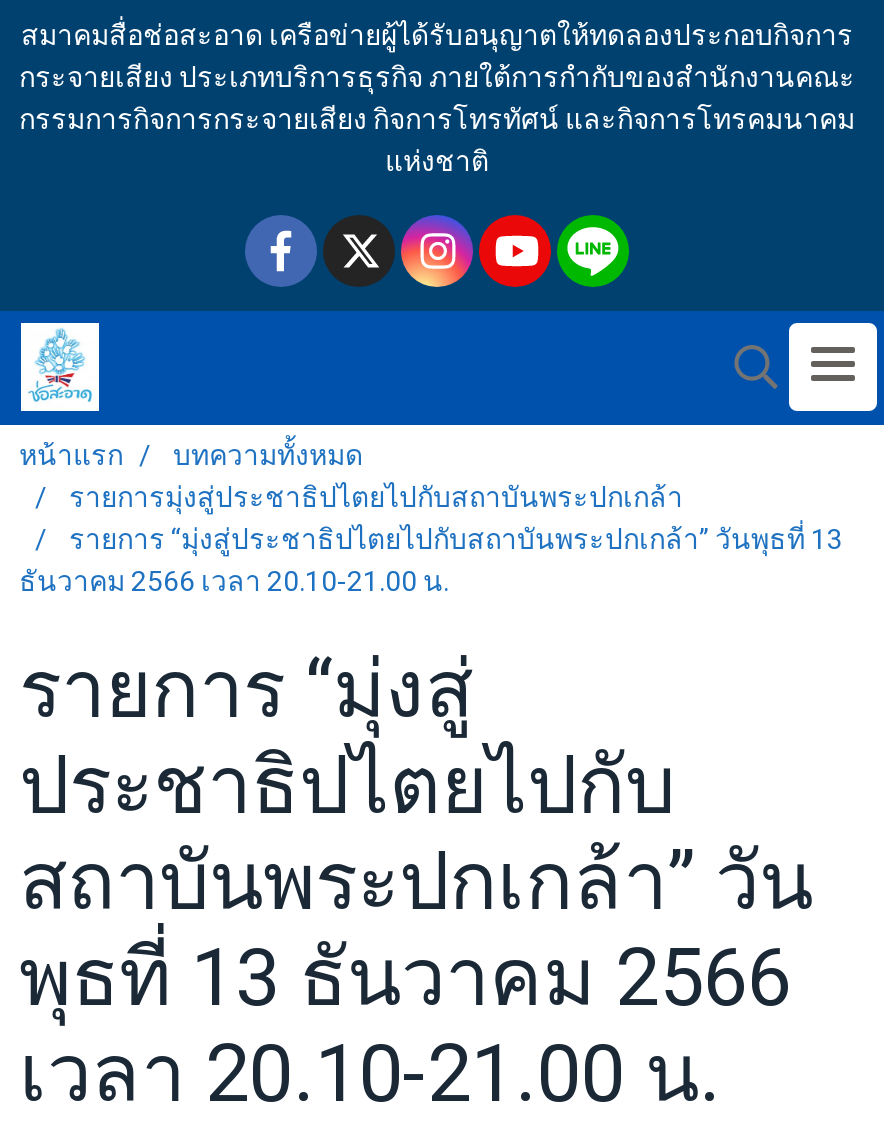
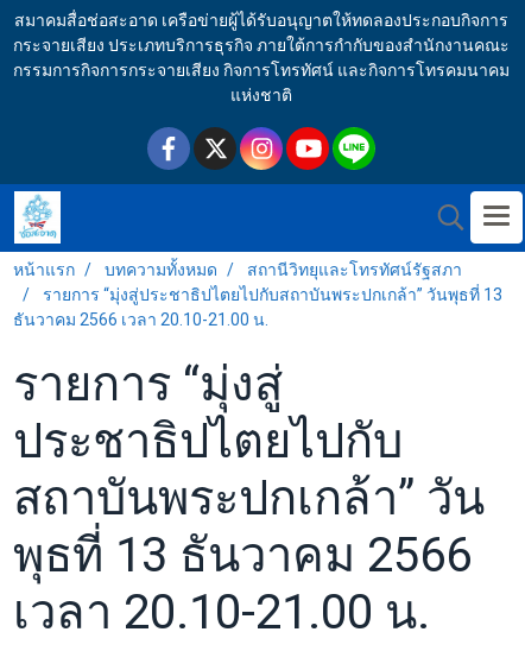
- รายการมุ่งสู่ประชาธิปไตยไปกับสถาบันพระปกเกล้า
+ สถานีวิทยุและโทรทัศน์รัฐสภา
